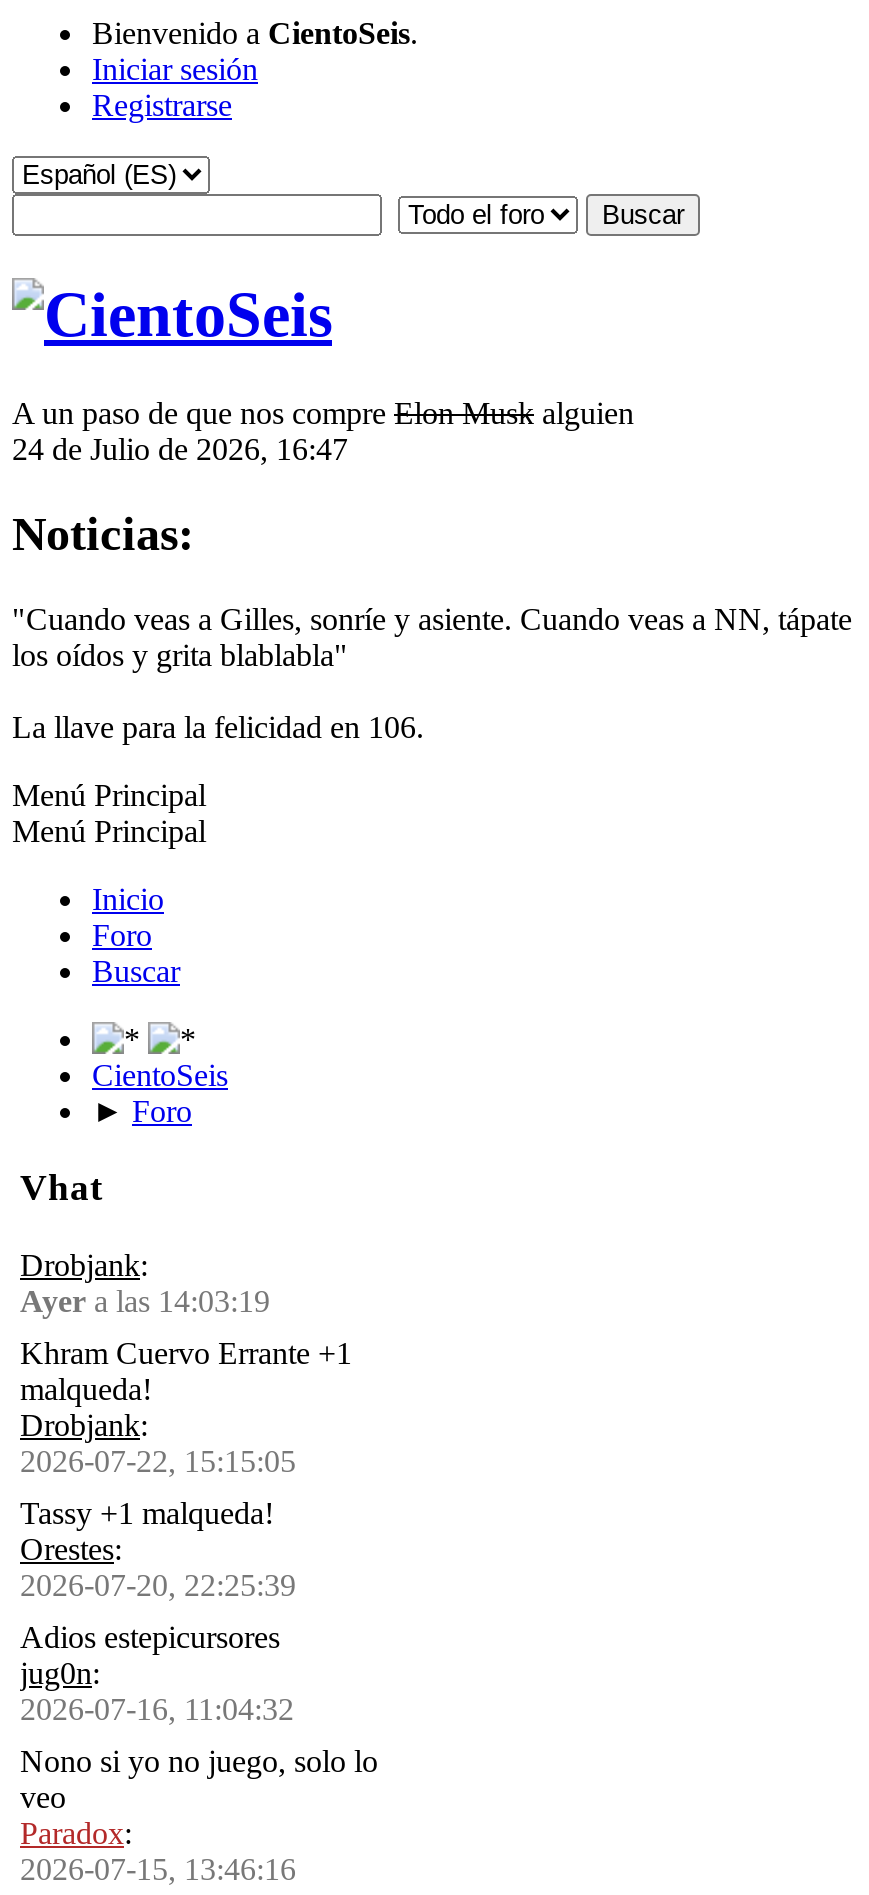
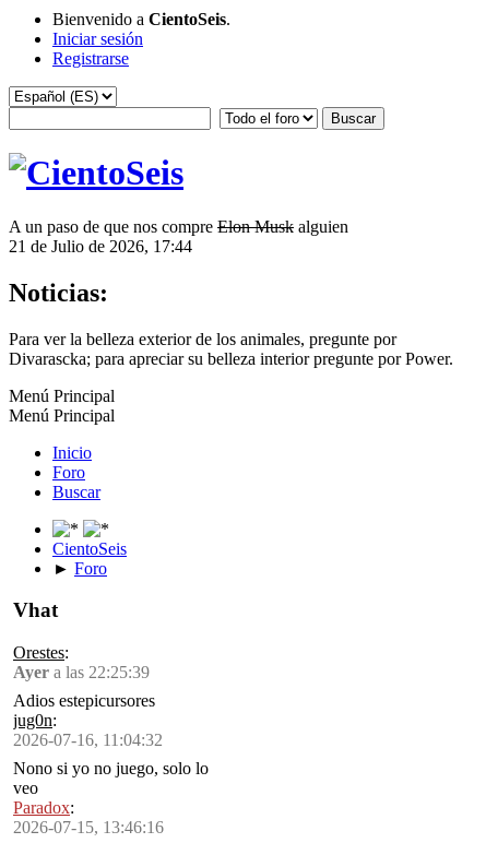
- 24 de Julio de 2026, 16:47
+ 21 de Julio de 2026, 17:44

- "Cuando veas a Gilles, sonríe y asiente. Cuando veas a NN, tápate
- los oídos y grita blablabla"
- La llave para la felicidad en 106.
+ Para ver la belleza exterior de los animales, pregunte por
+ Divarascka; para apreciar su belleza interior pregunte por Power.

- Drobjank:
- Ayera las 14:03:19
- Khram Cuervo Errante +1
- malqueda!
- Drobjank:
- 2026-07-22, 15:15:05
- Tassy +1 malqueda!

- 2026-07-20, 22:25:39
+ Ayer a las 22:25:39
